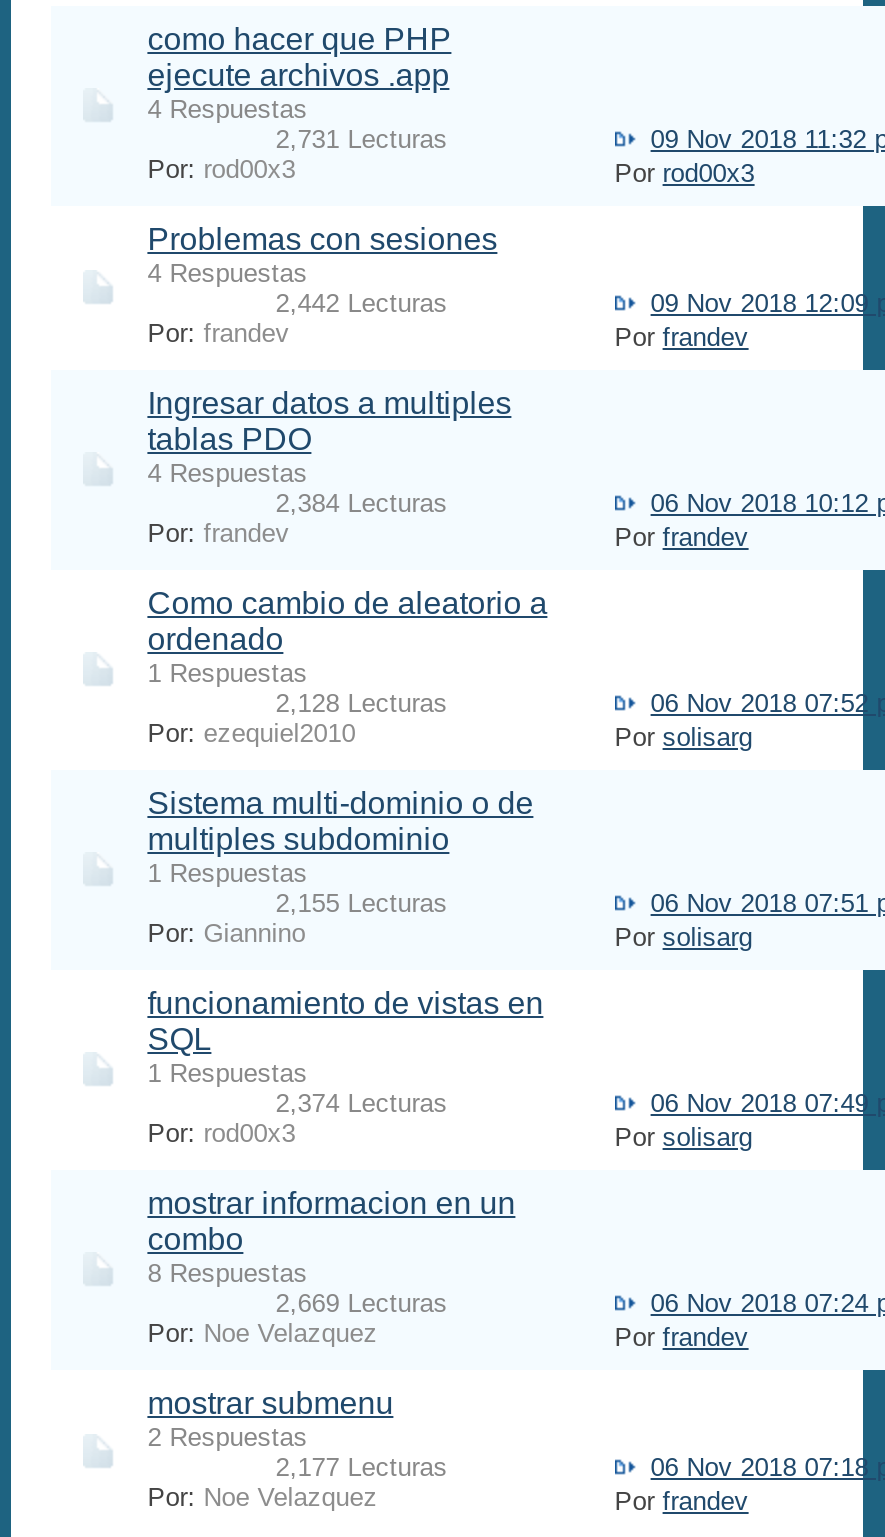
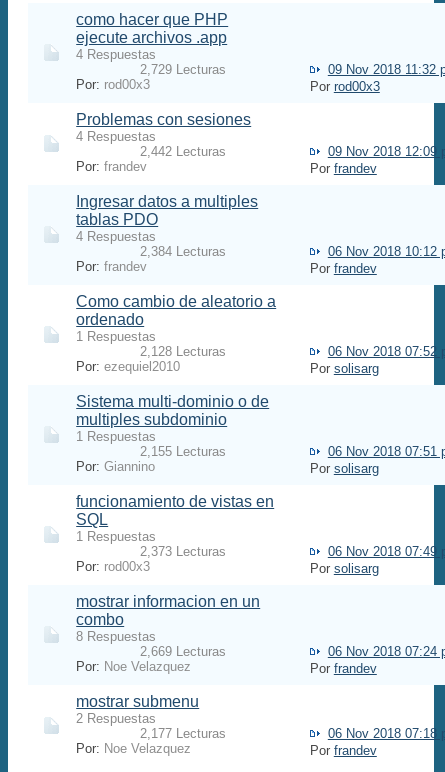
- 2,731 Lecturas
+ 2,729 Lecturas

- 2,374 Lecturas
+ 2,373 Lecturas
